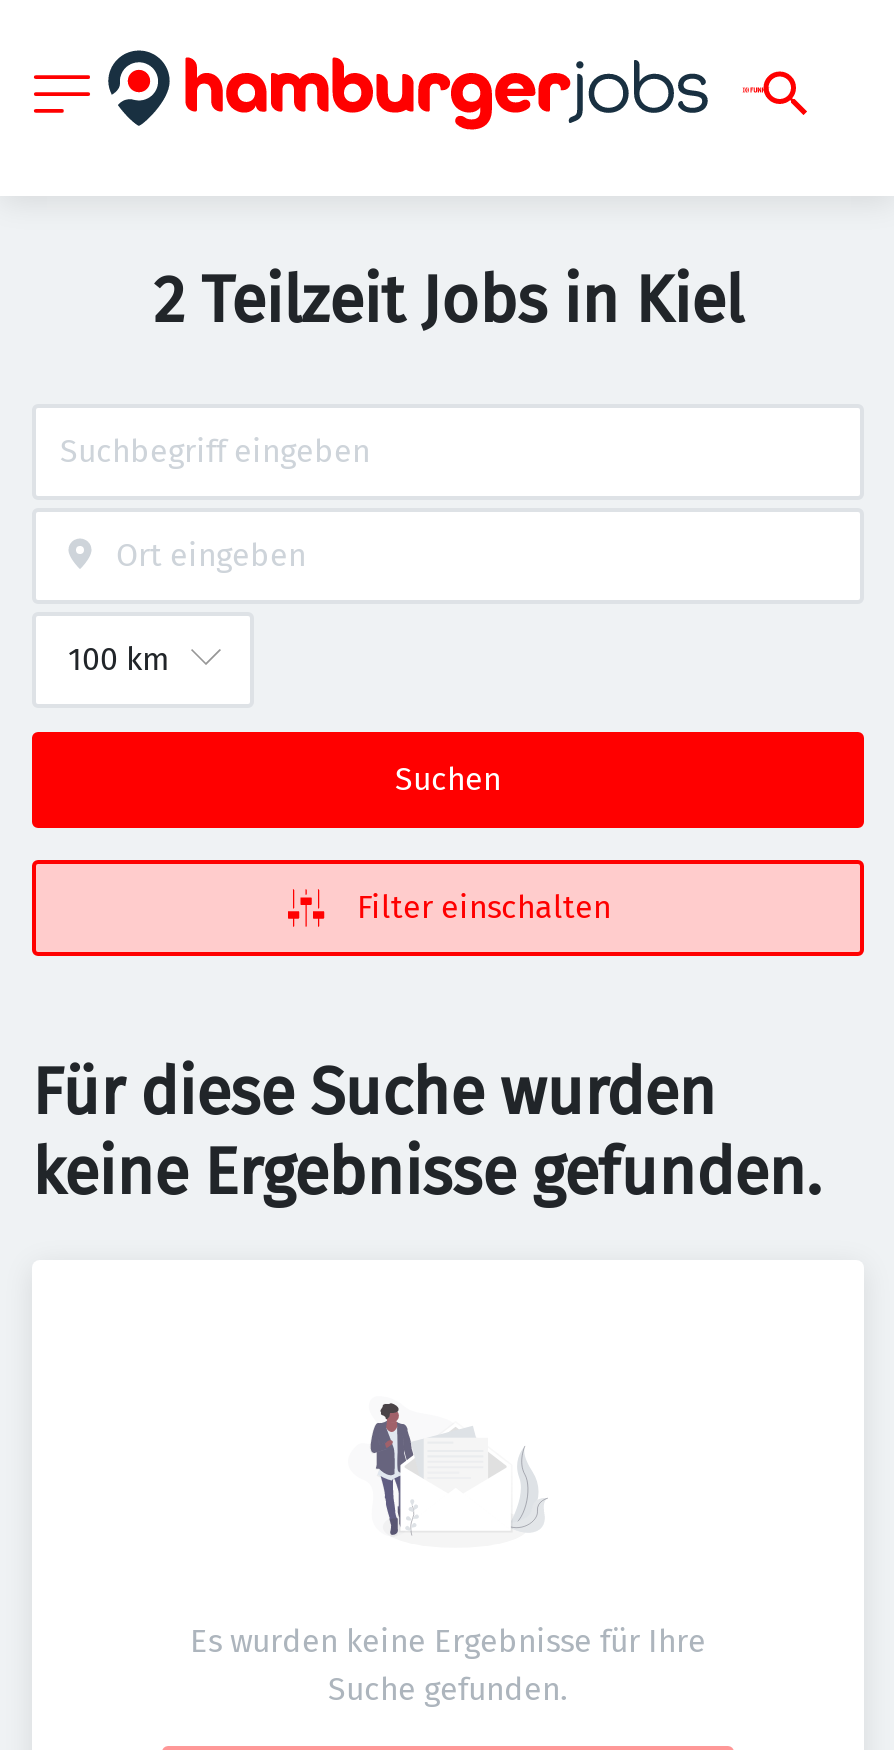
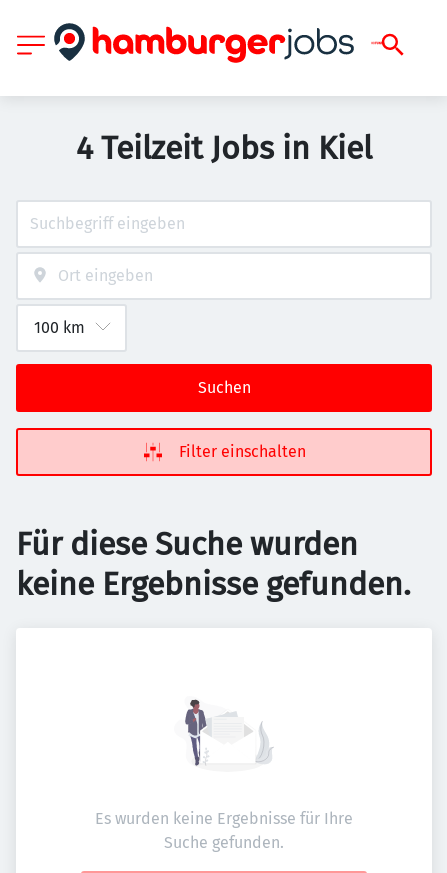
- 2 Teilzeit Jobs in Kiel
+ 4 Teilzeit Jobs in Kiel
